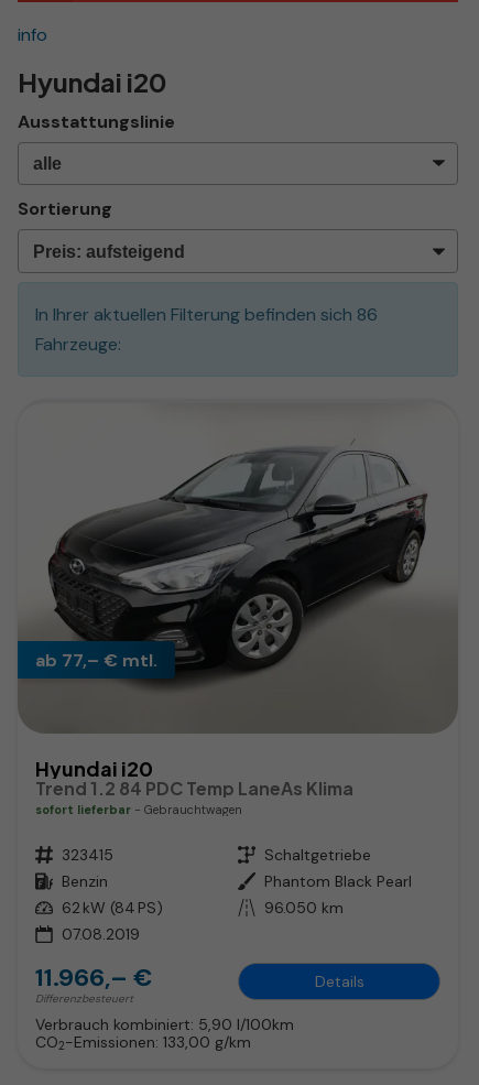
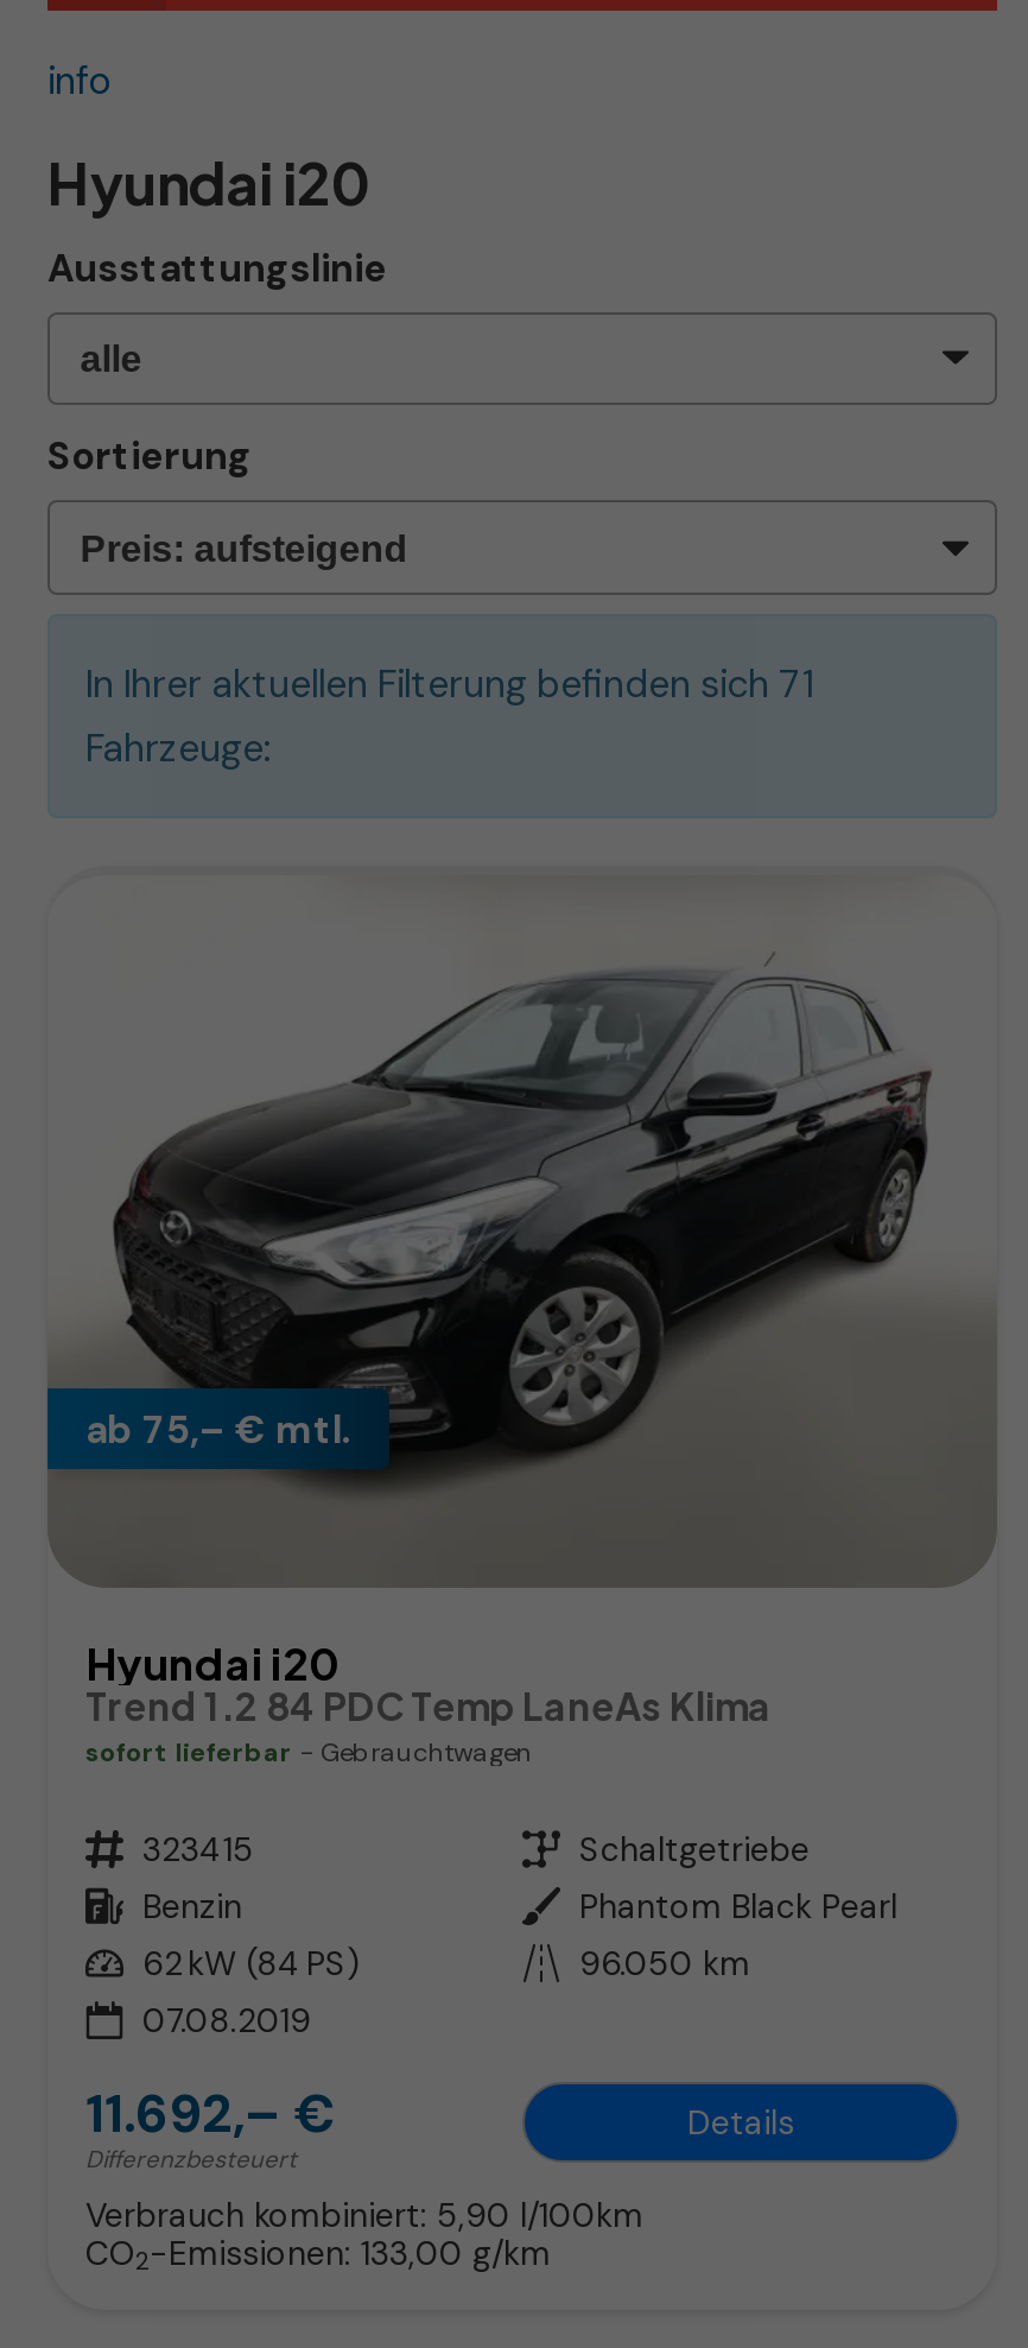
- In Ihrer aktuellen Filterung befinden sich 86
+ In Ihrer aktuellen Filterung befinden sich 71

- ab 77,– € mtl.
+ ab 75,– € mtl.

- 11.966,– €
+ 11.692,– €
